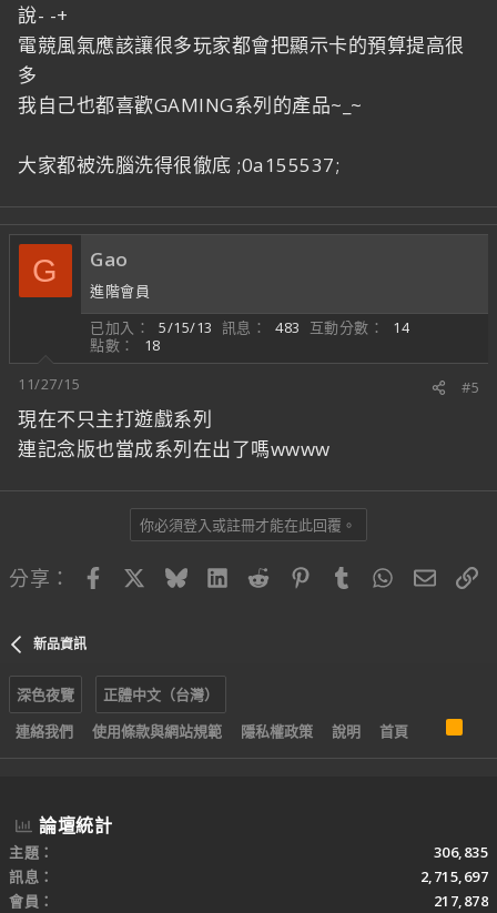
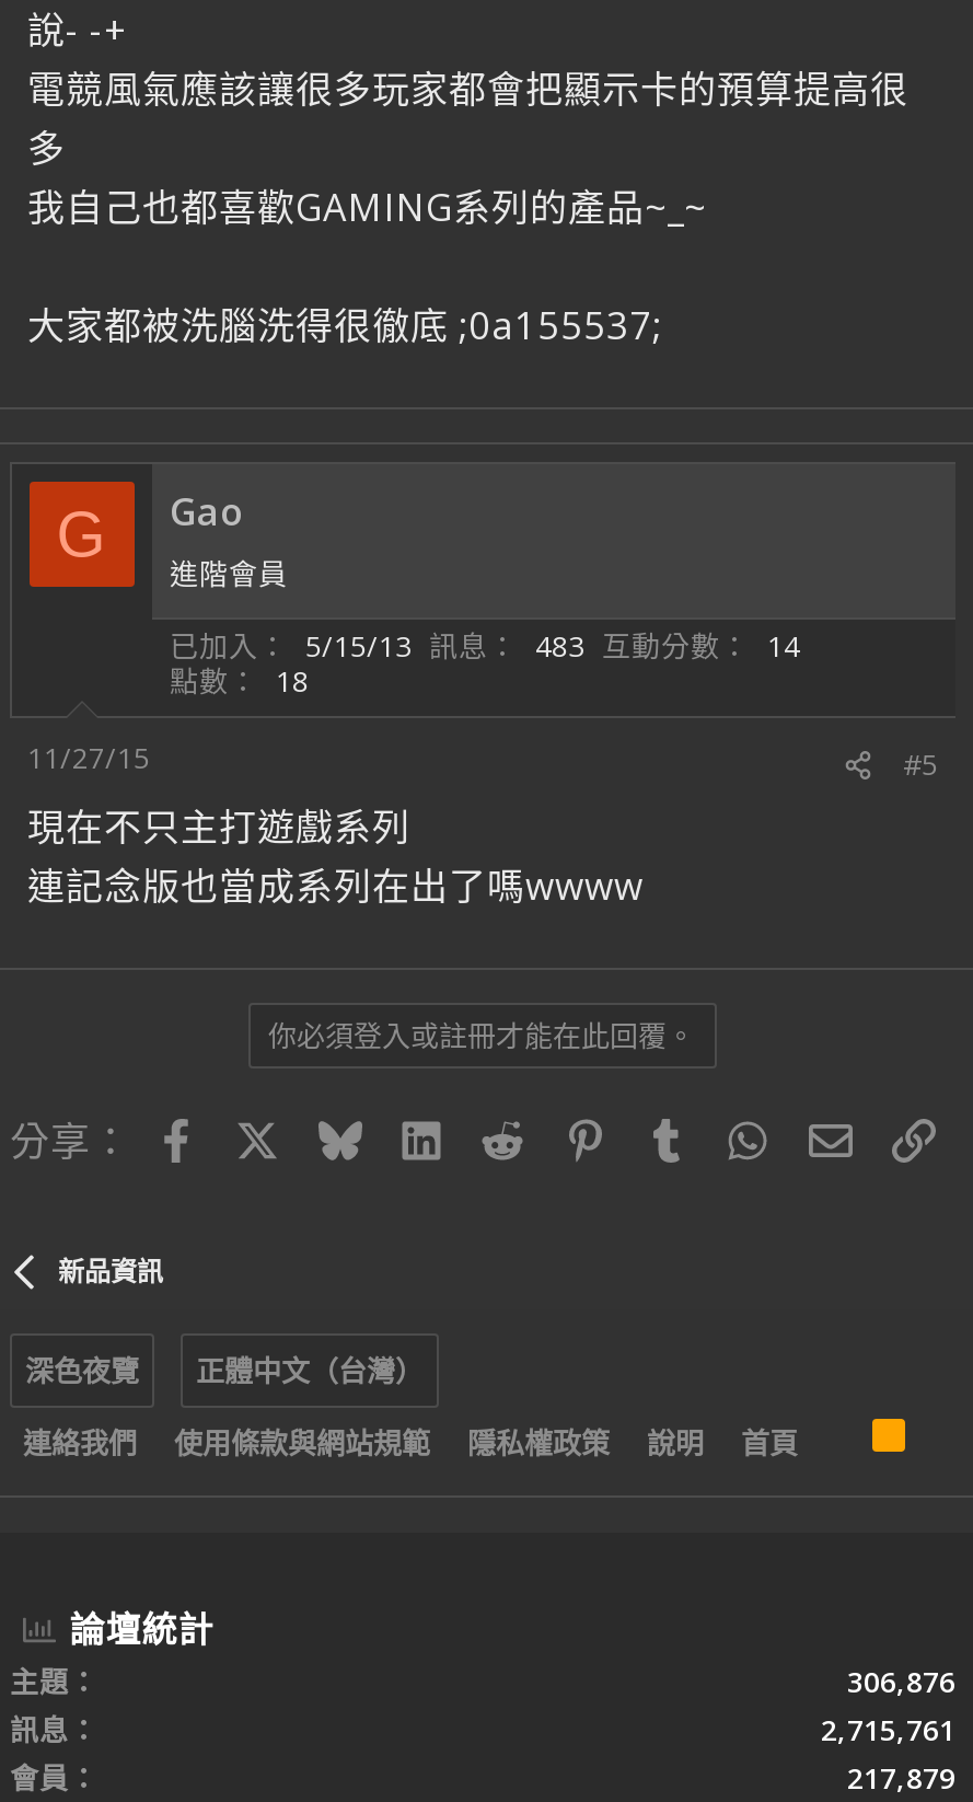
- 306,835
+ 306,876

- 2,715,697
+ 2,715,761

- 217,878
+ 217,879
